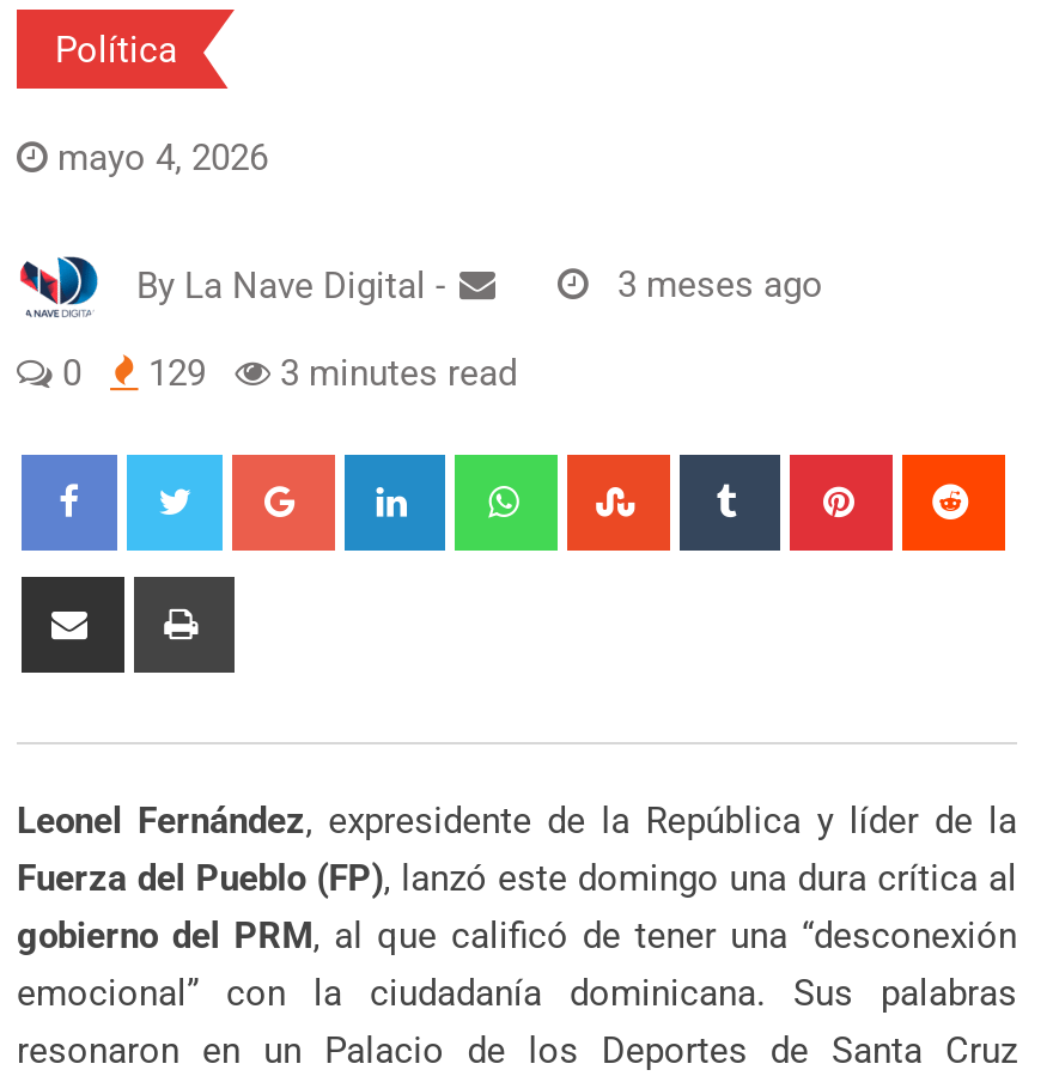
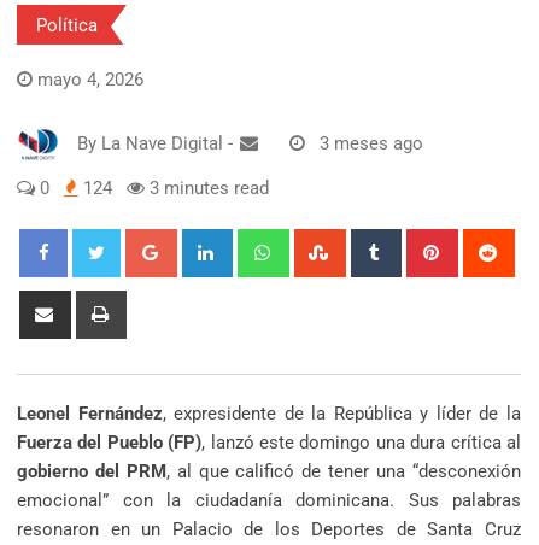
- 0 129 3 minutes read
+ 0 124 3 minutes read
